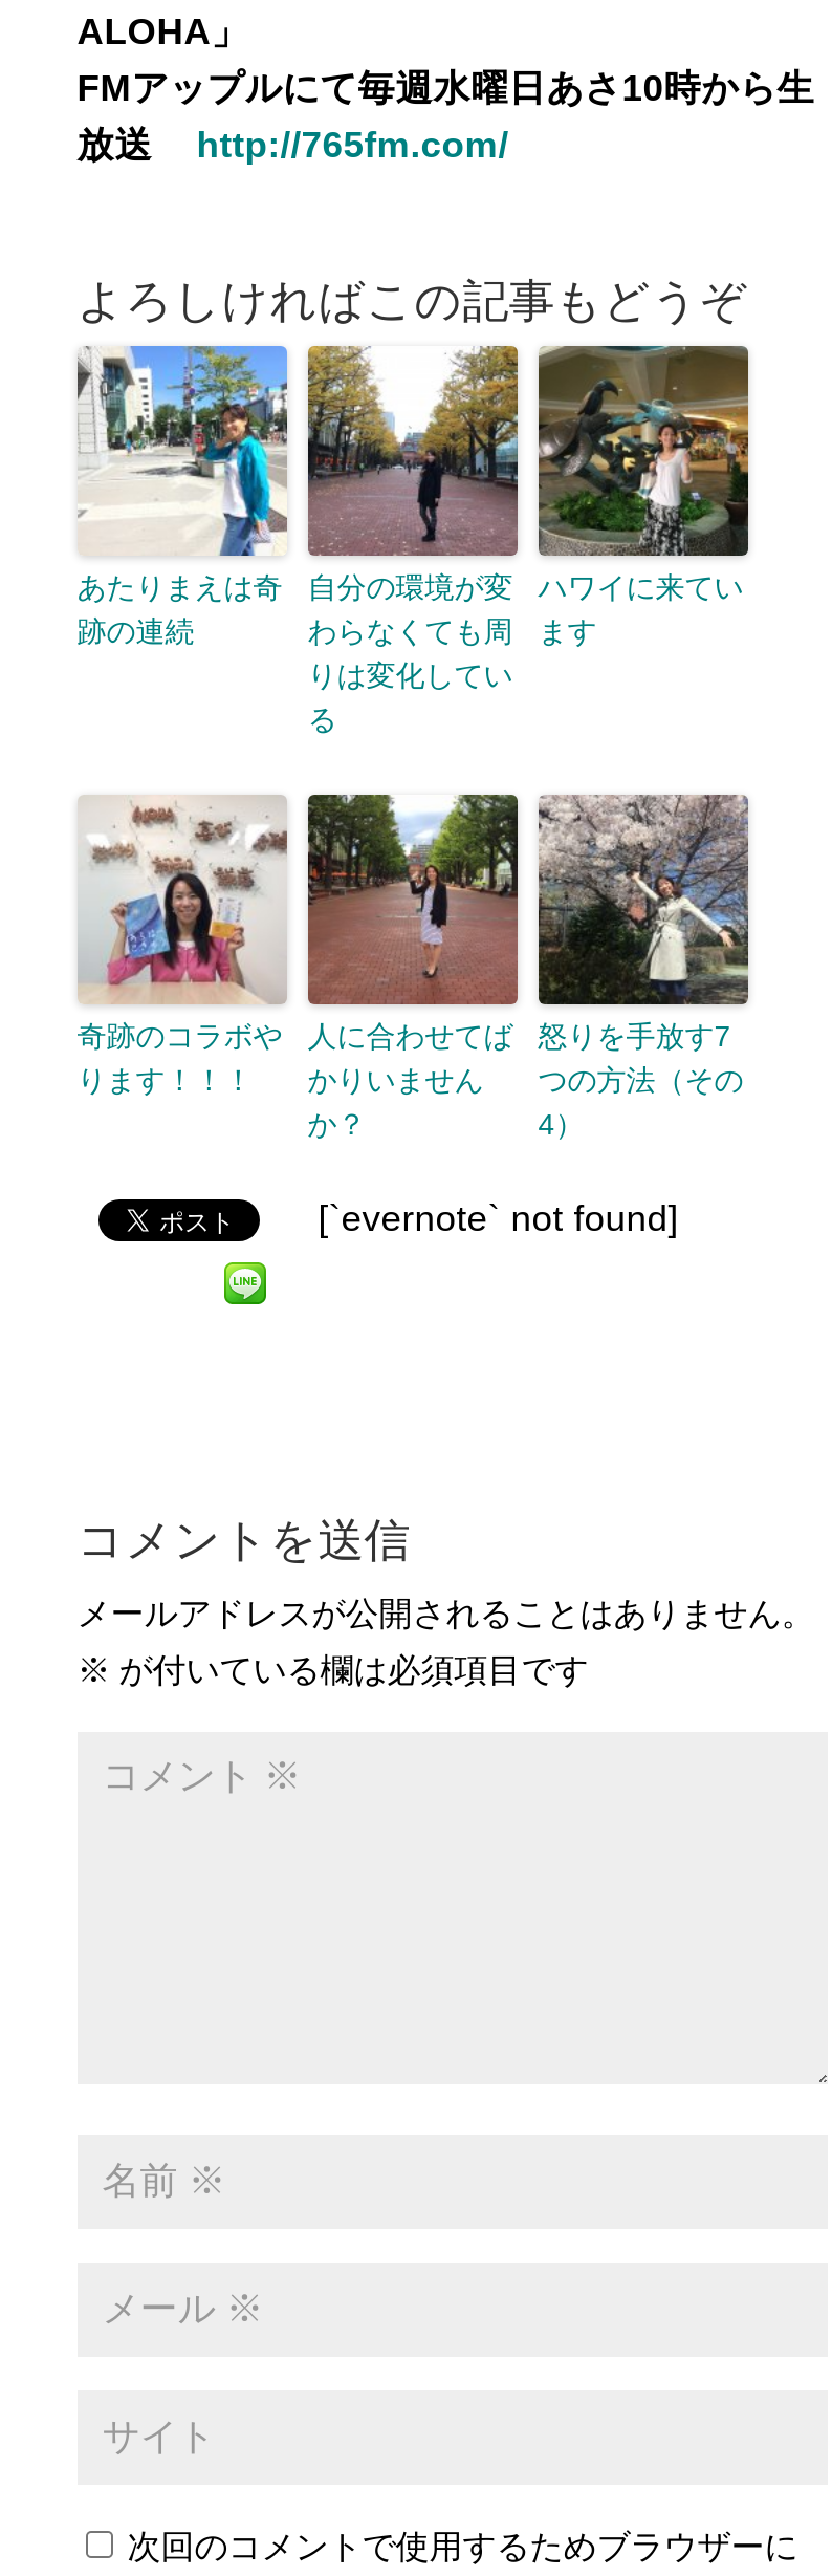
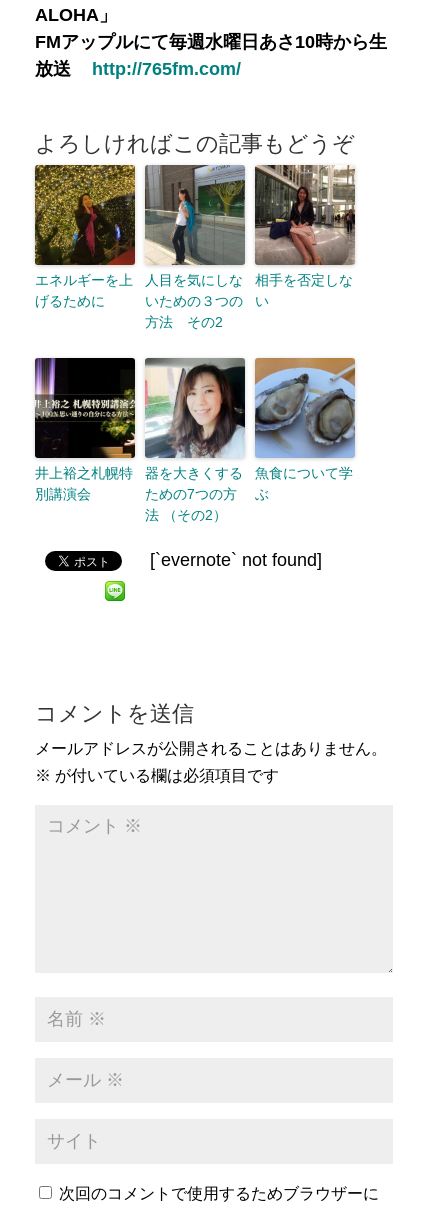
- [image]
- あたりまえは奇
- 跡の連続
+ [image]
+ エネルギーを上
+ げるために

- [image]
- 自分の環境が変
- わらなくても周
- りは変化してい
- る
+ [image]
+ 人目を気にしな
+ いための３つの
+ 方法 その2

- [image]
- ハワイに来てい
- ます
+ [image]
+ 相手を否定しな
+ い

- [image]
- 奇跡のコラボや
- ります！！！
+ [image]
+ 井上裕之札幌特
+ 別講演会

- [image]
- 人に合わせてば
- かりいません
- か？
+ [image]
+ 器を大きくする
+ ための7つの方
+ 法 （その2）

- [image]
- 怒りを手放す7
- つの方法（その
- 4）
+ [image]
+ 魚食について学
+ ぶ
